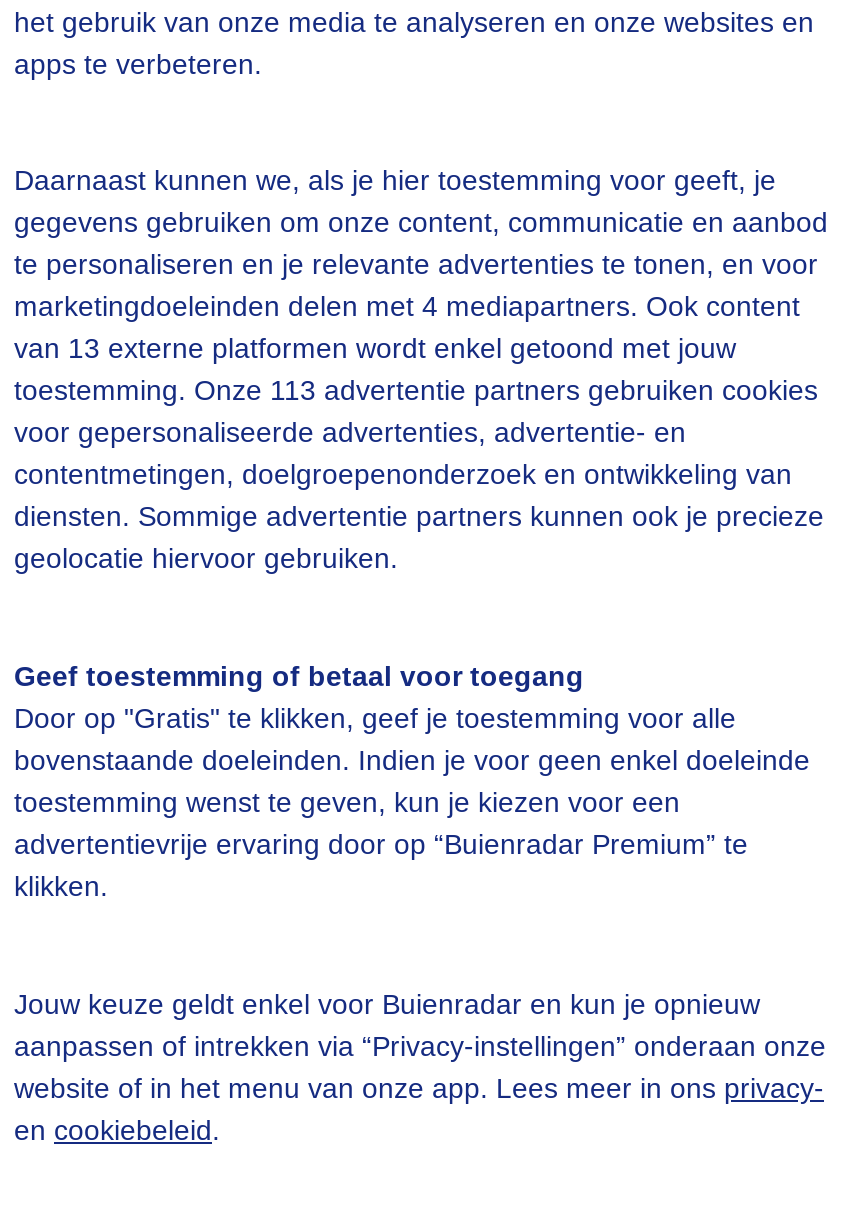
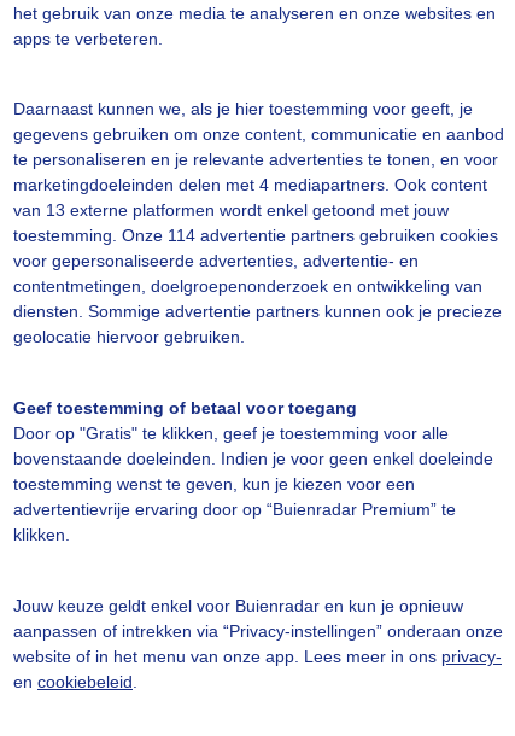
- toestemming. Onze 113 advertentie partners gebruiken cookies
+ toestemming. Onze 114 advertentie partners gebruiken cookies
